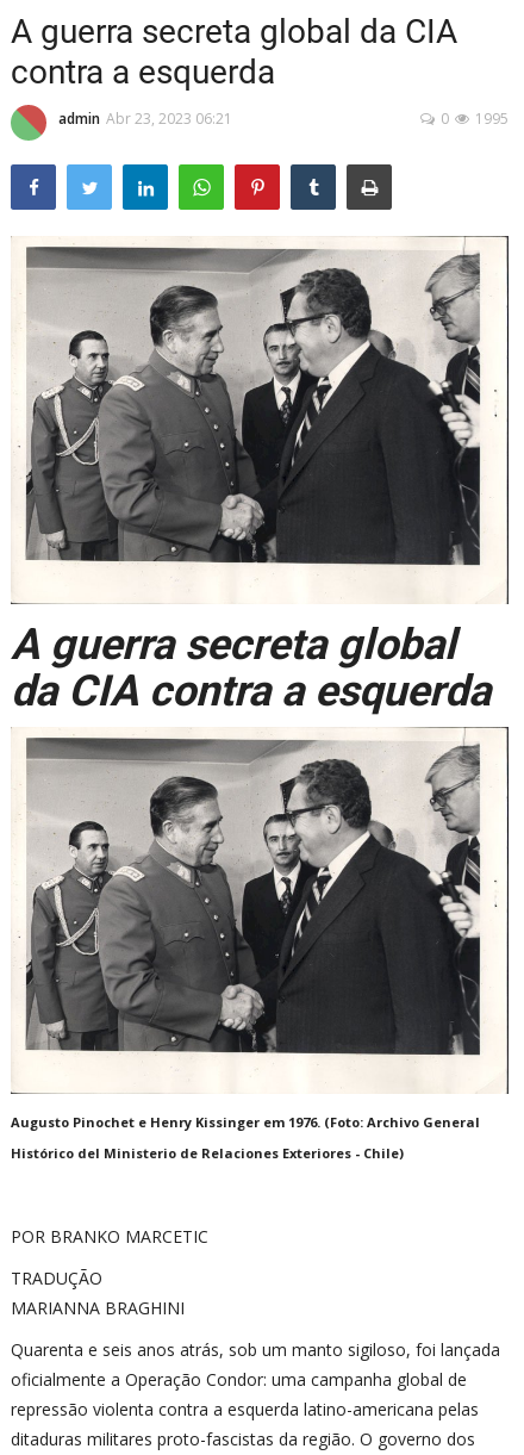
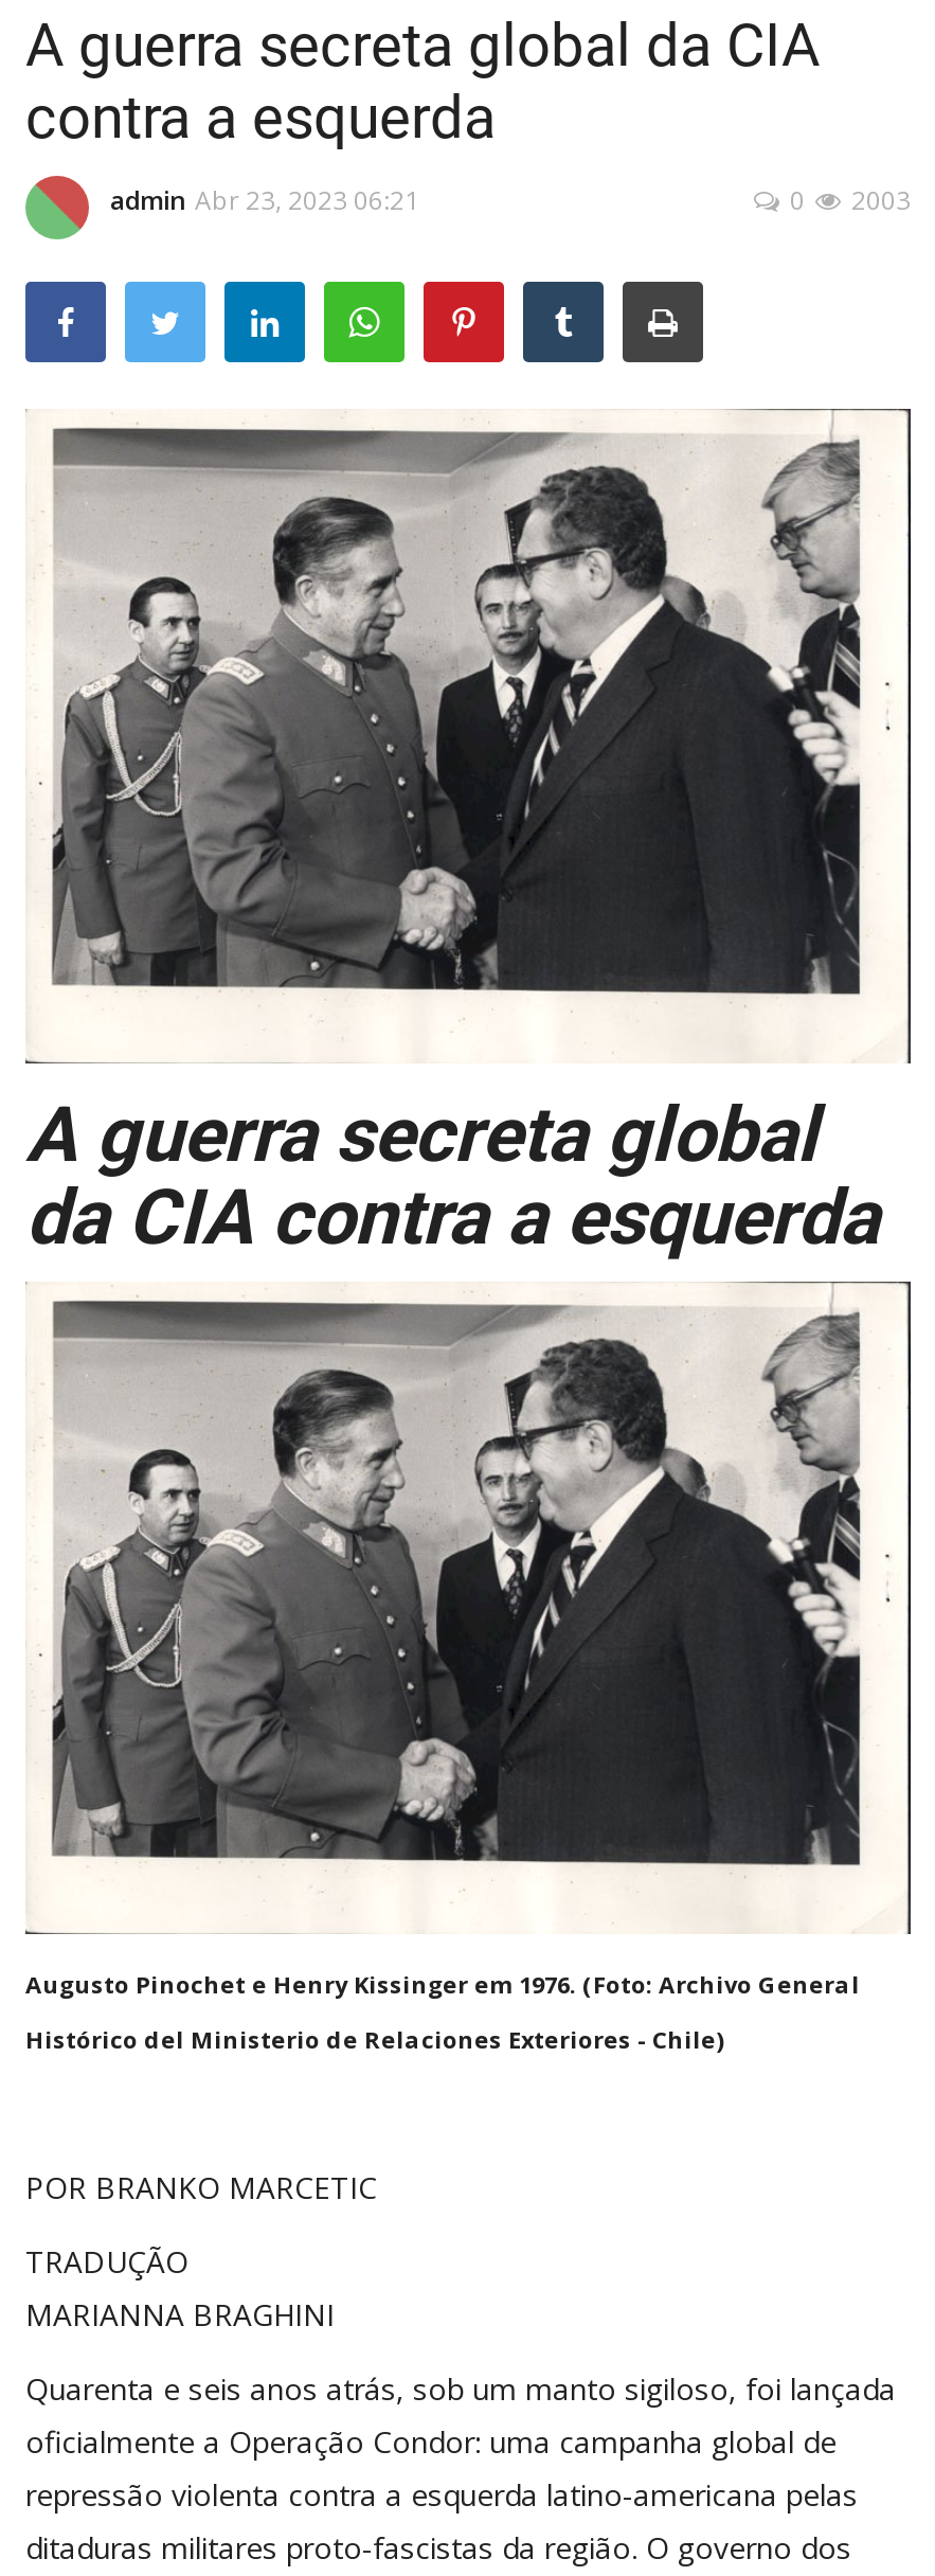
- 0 1995
+ 0 2003
